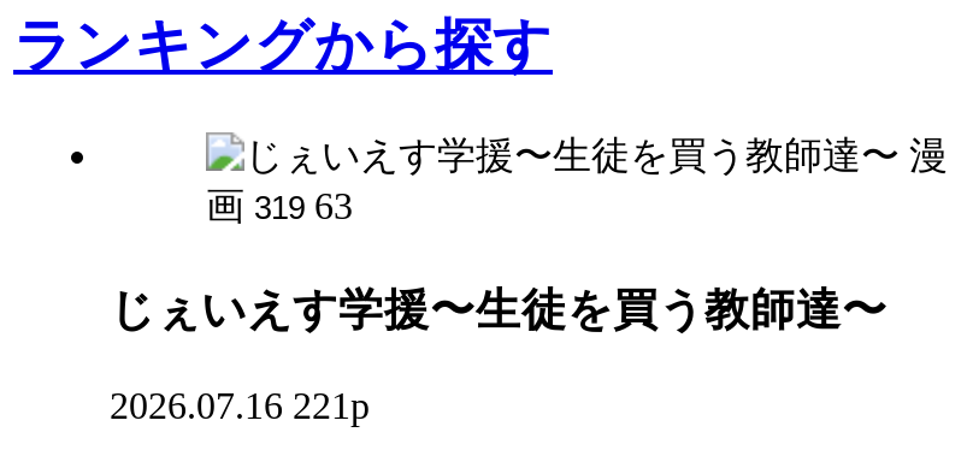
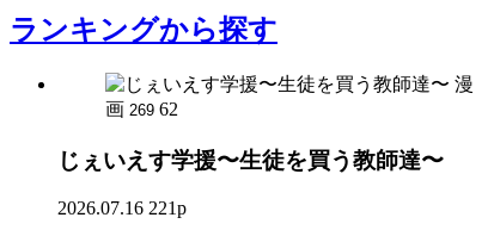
- 画 319 63
+ 画 269 62
